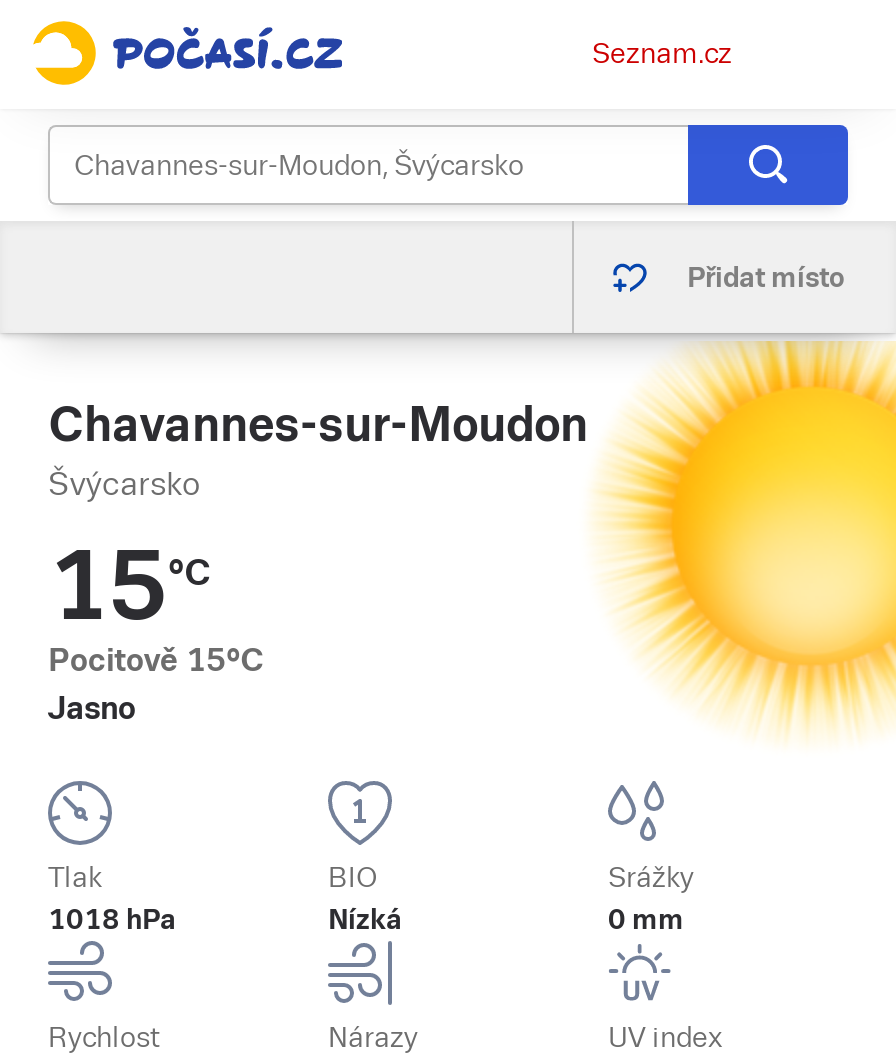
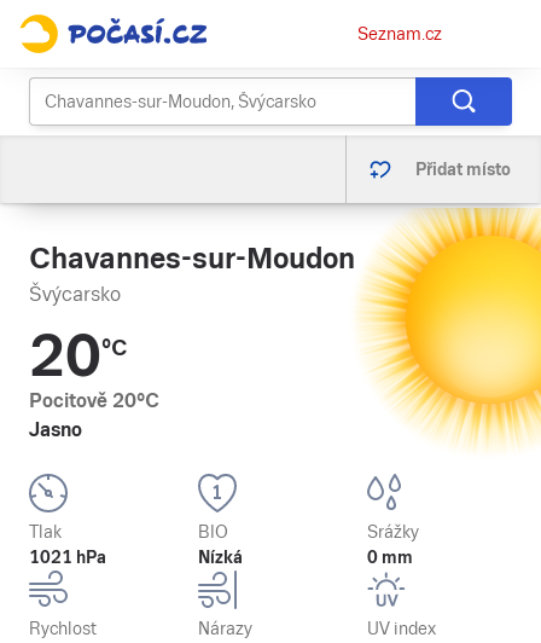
- 15°C
+ 20°C

- Pocitově 15°C
+ Pocitově 20°C

- 1018 hPa
+ 1021 hPa
